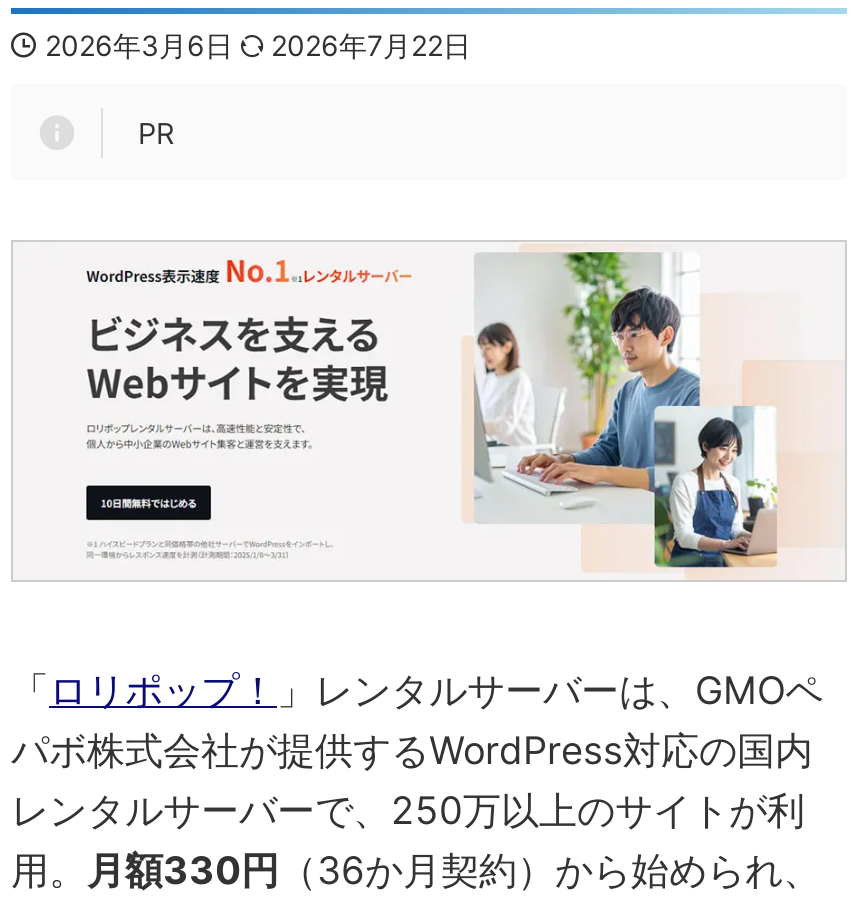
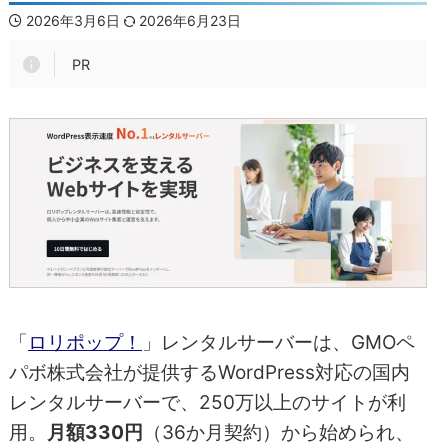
- 2026年3月6日 2026年7月22日
+ 2026年3月6日 2026年6月23日
